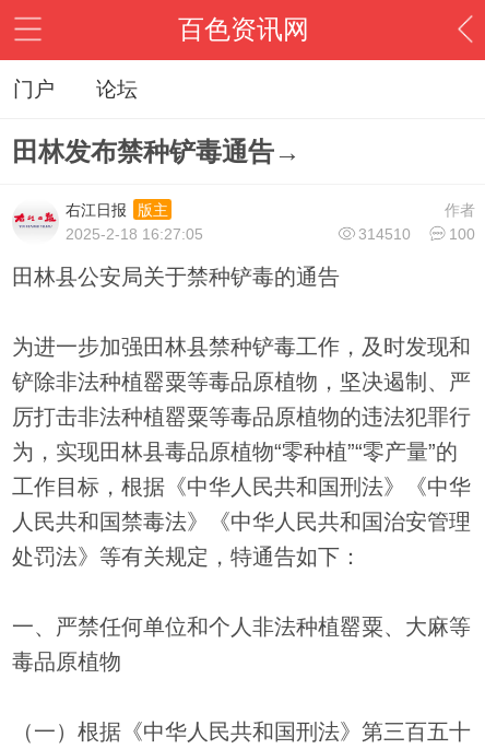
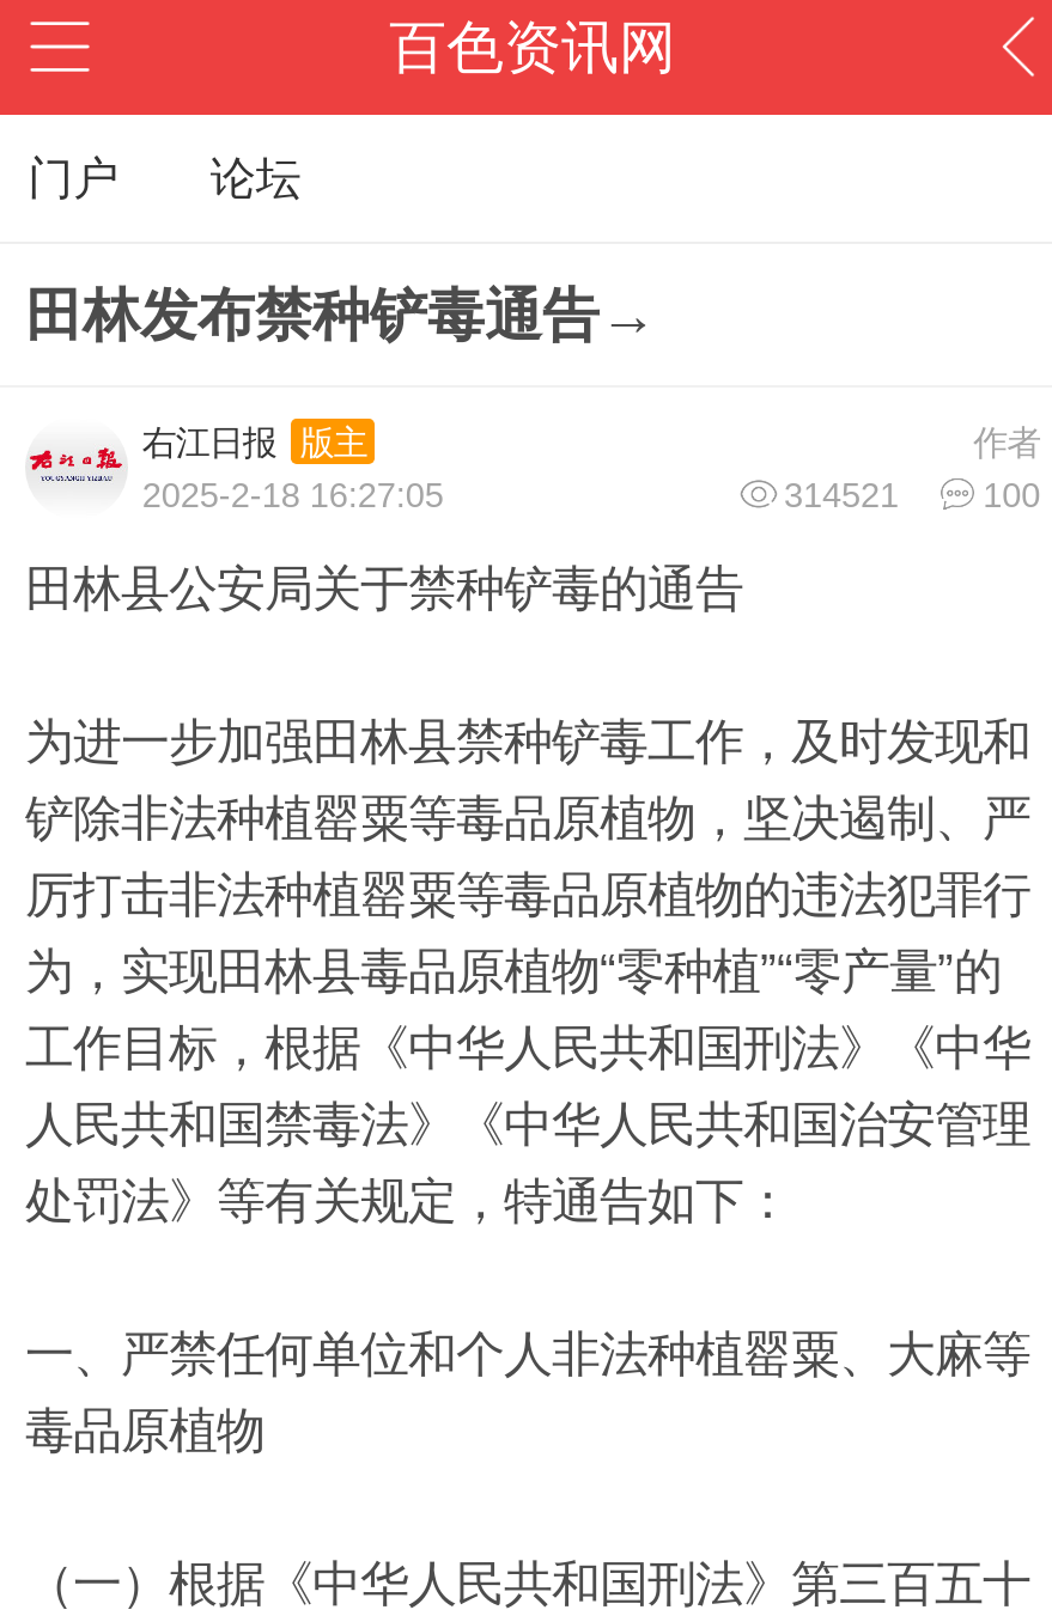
- 314510 100
+ 314521 100
